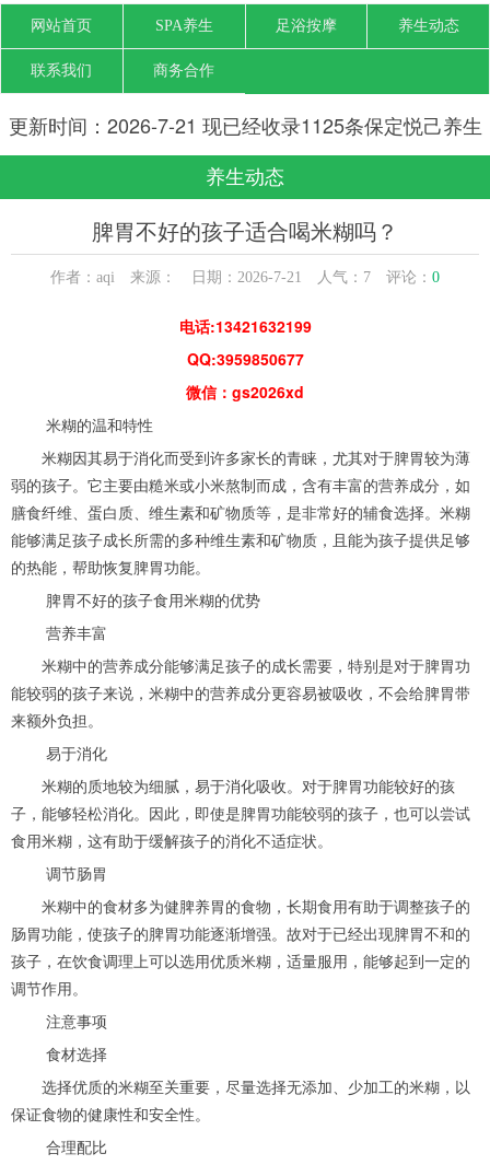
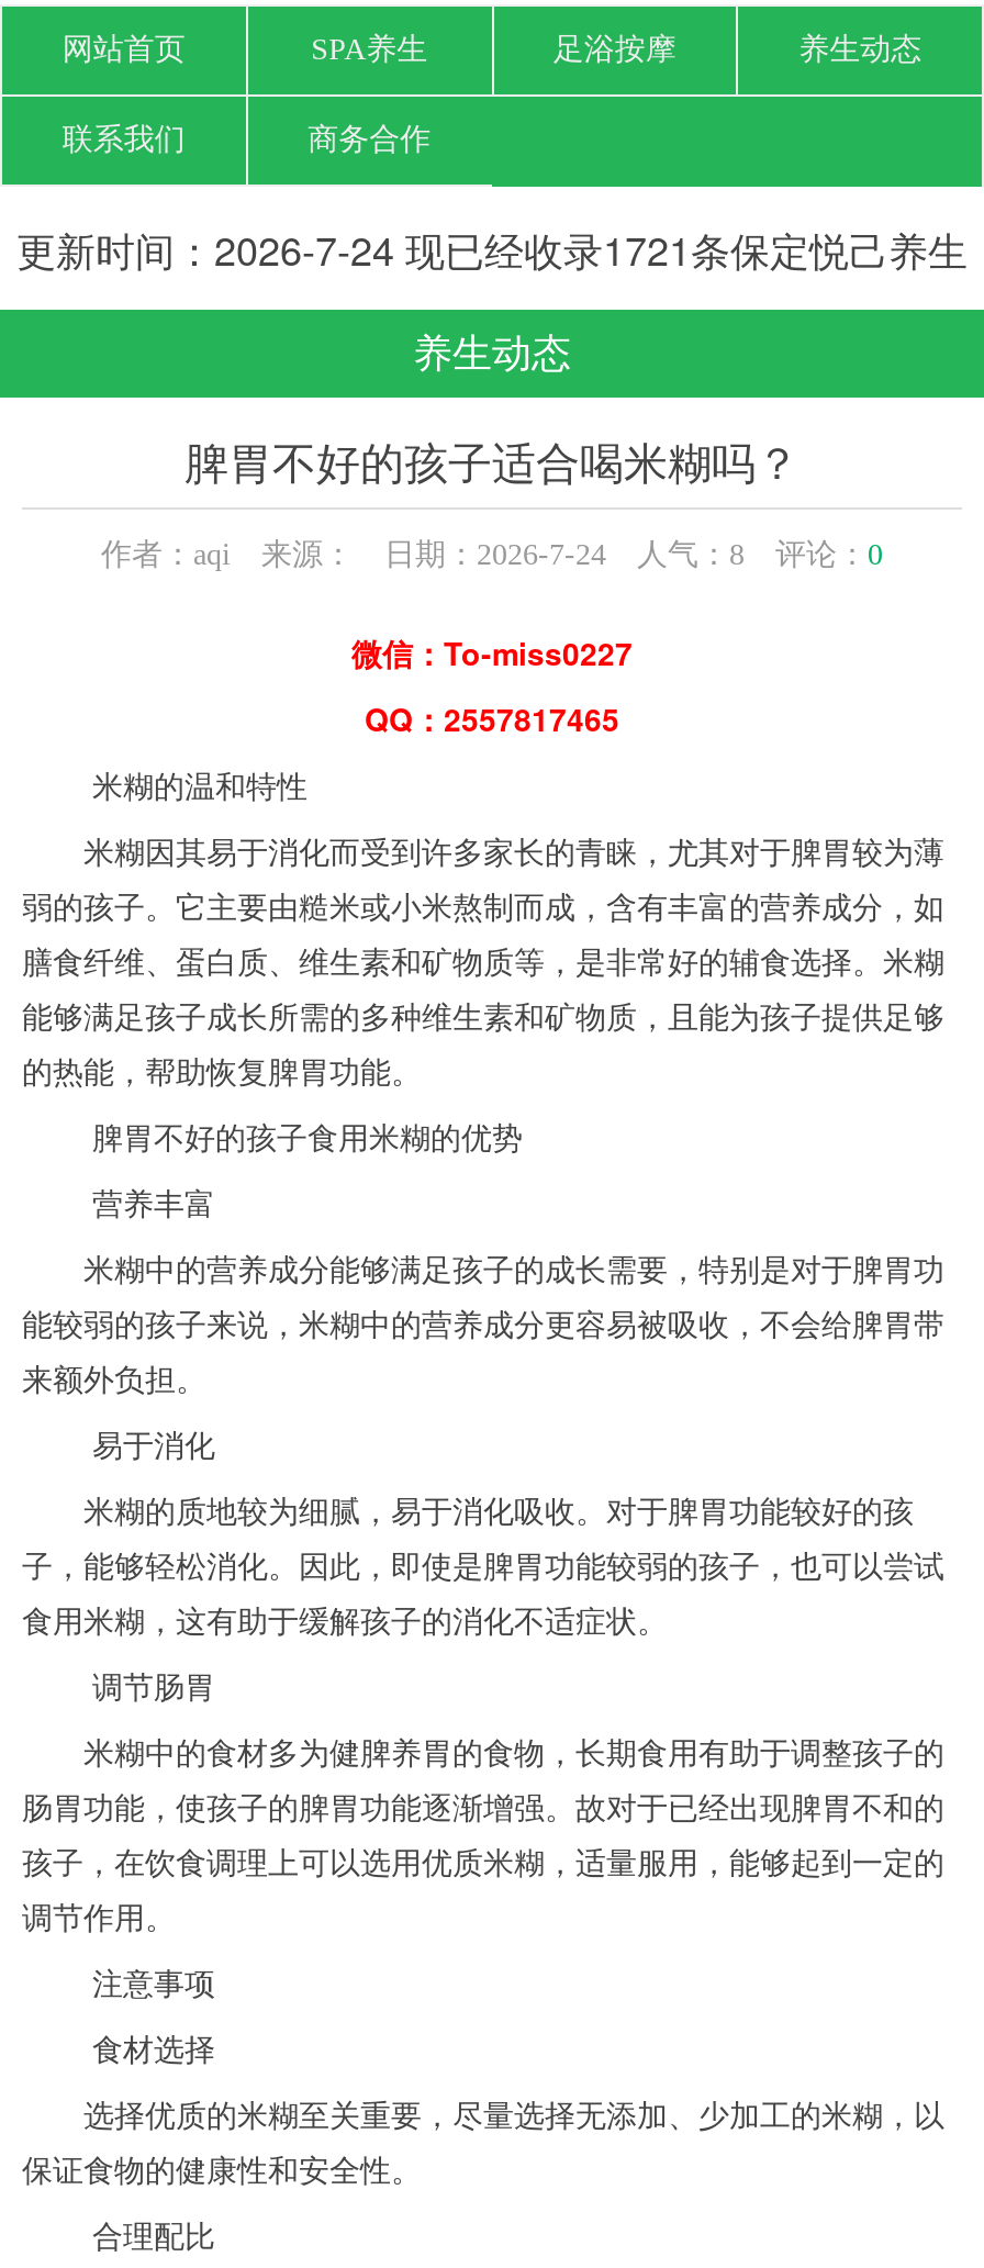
- 更新时间：2026-7-21 现已经收录1125条保定悦己养生
+ 更新时间：2026-7-24 现已经收录1721条保定悦己养生

- 作者：aqi 来源： 日期：2026-7-21 人气：7评论：0
- 电话:13421632199
- QQ:3959850677
- 微信：gs2026xd
+ 作者：aqi 来源： 日期：2026-7-24 人气：8评论：0
+ 微信：To-miss0227
+ QQ：2557817465
